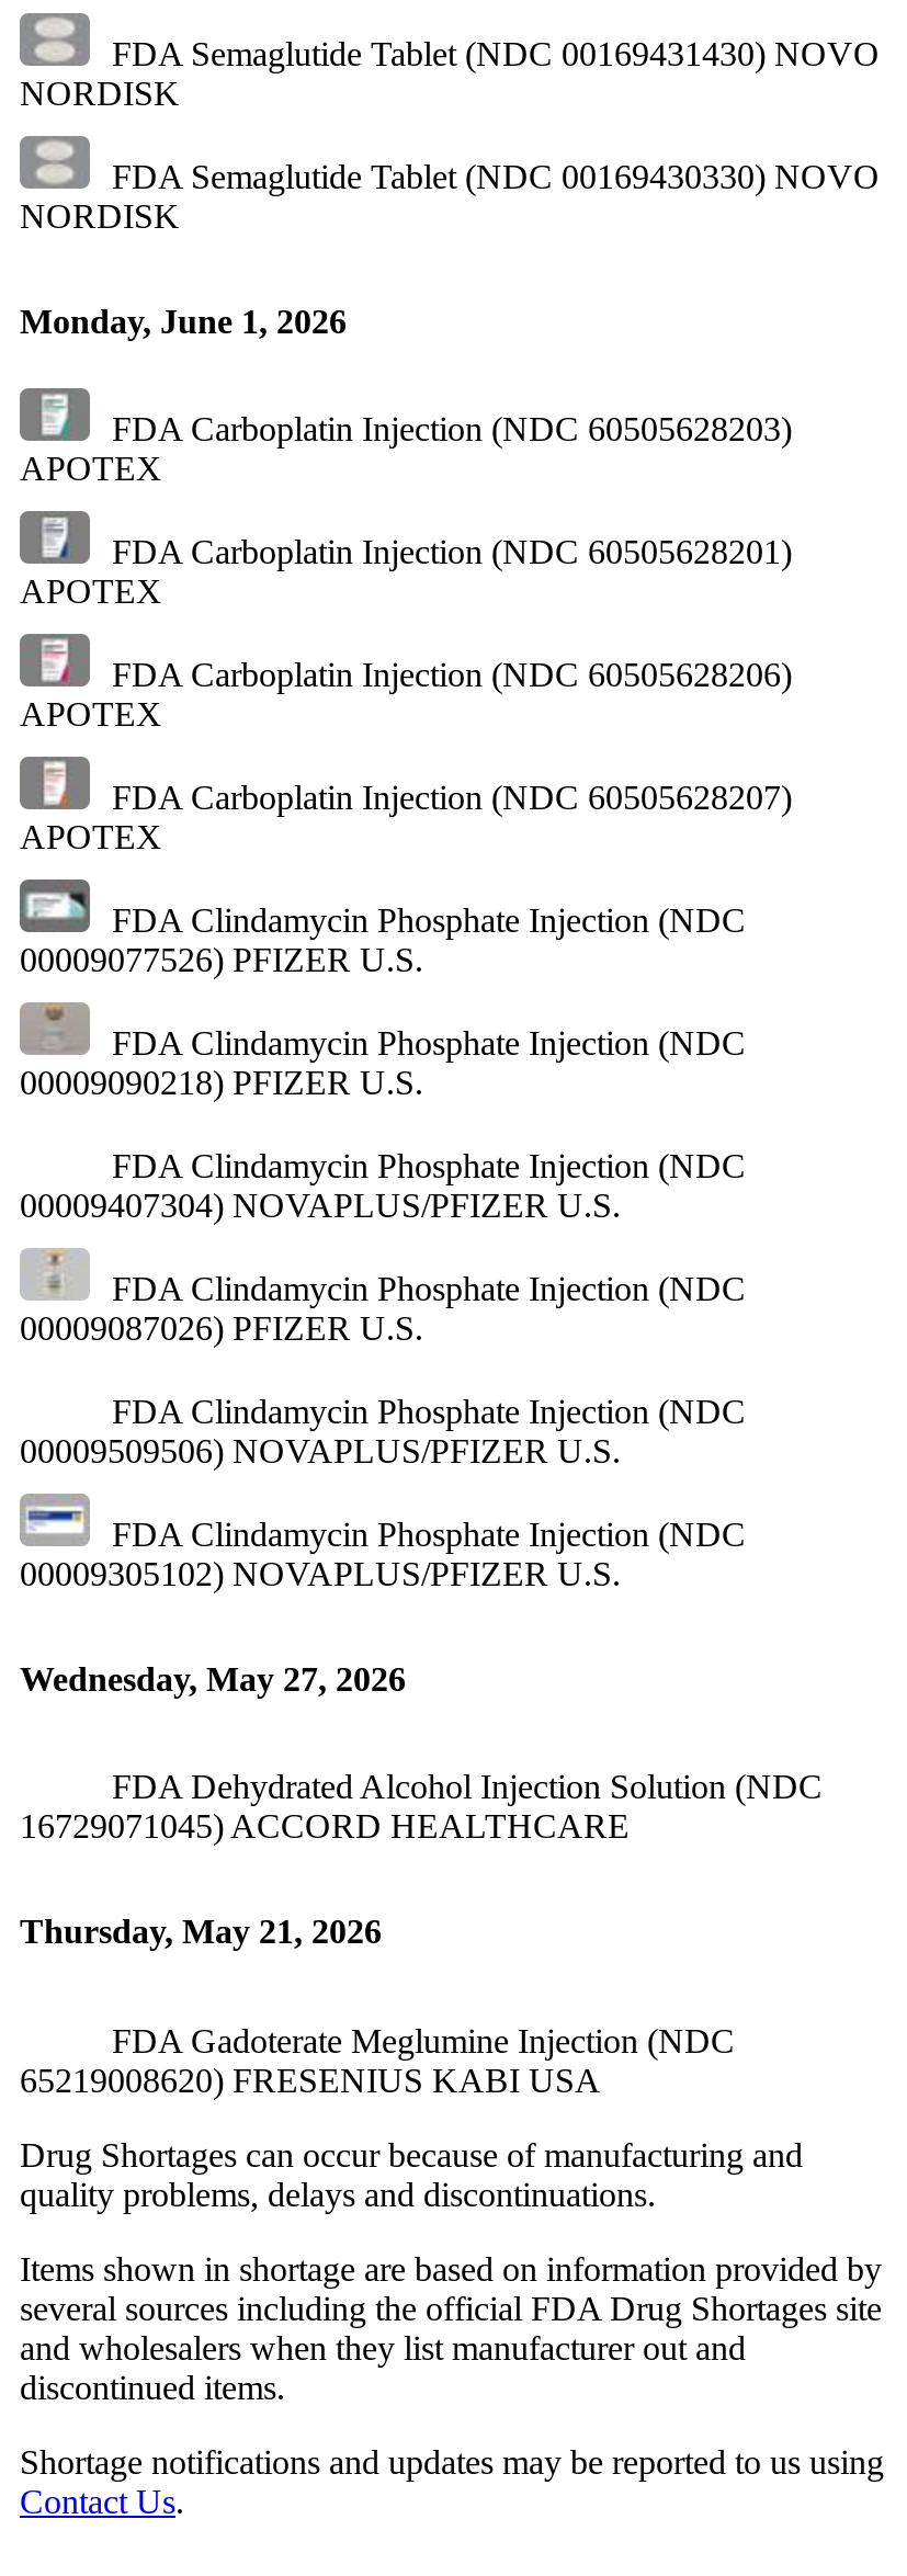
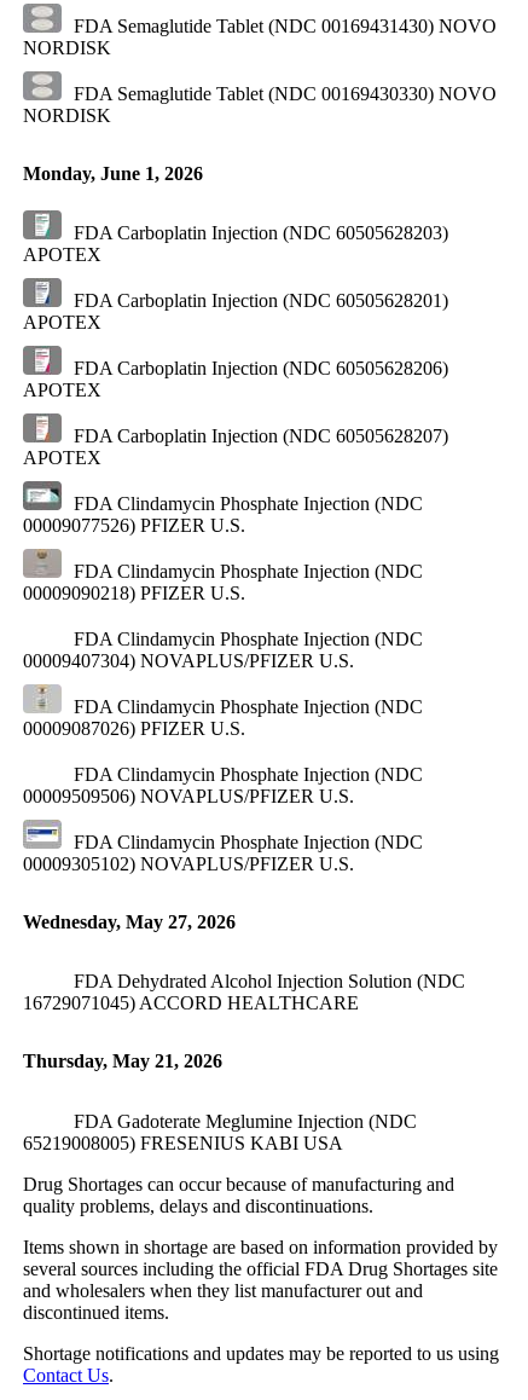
- 65219008620) FRESENIUS KABI USA
+ 65219008005) FRESENIUS KABI USA
